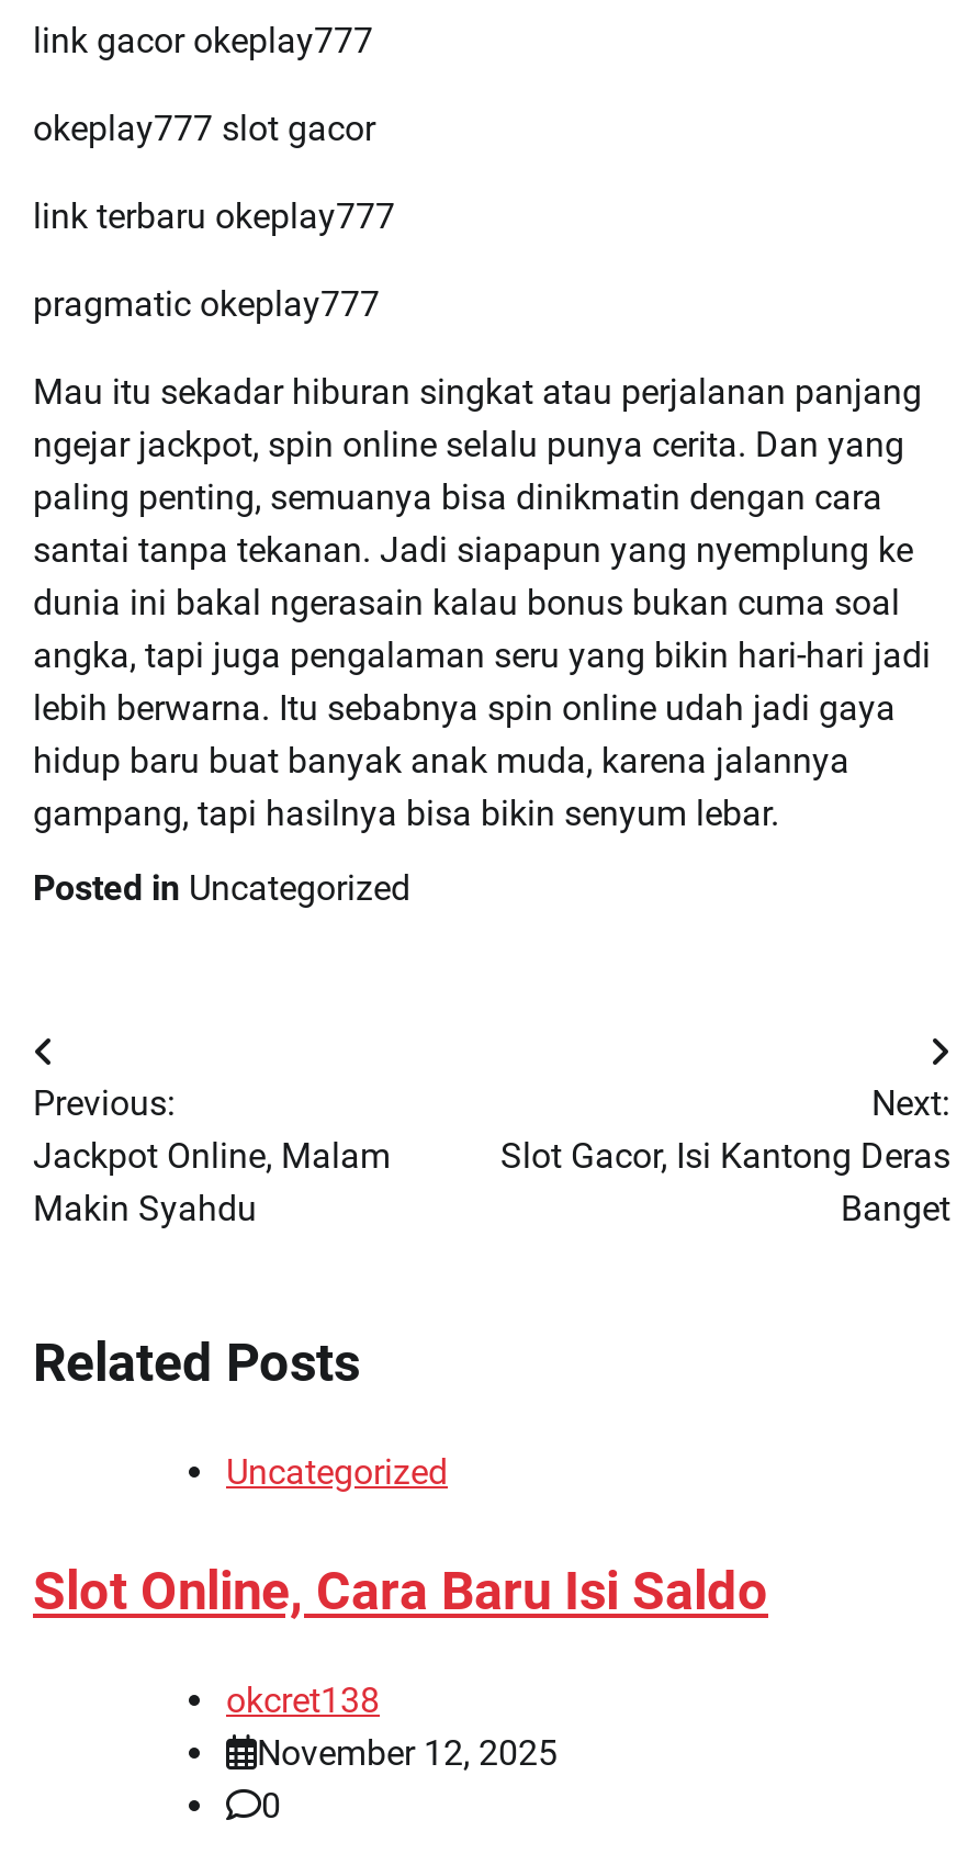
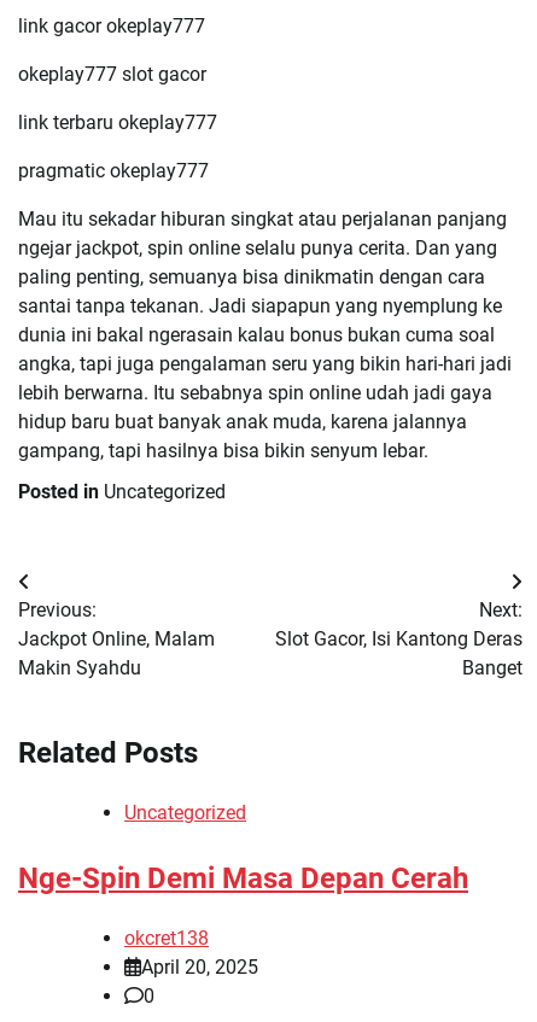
- Slot Online, Cara Baru Isi Saldo
+ Nge-Spin Demi Masa Depan Cerah

- November 12, 2025
+ April 20, 2025
